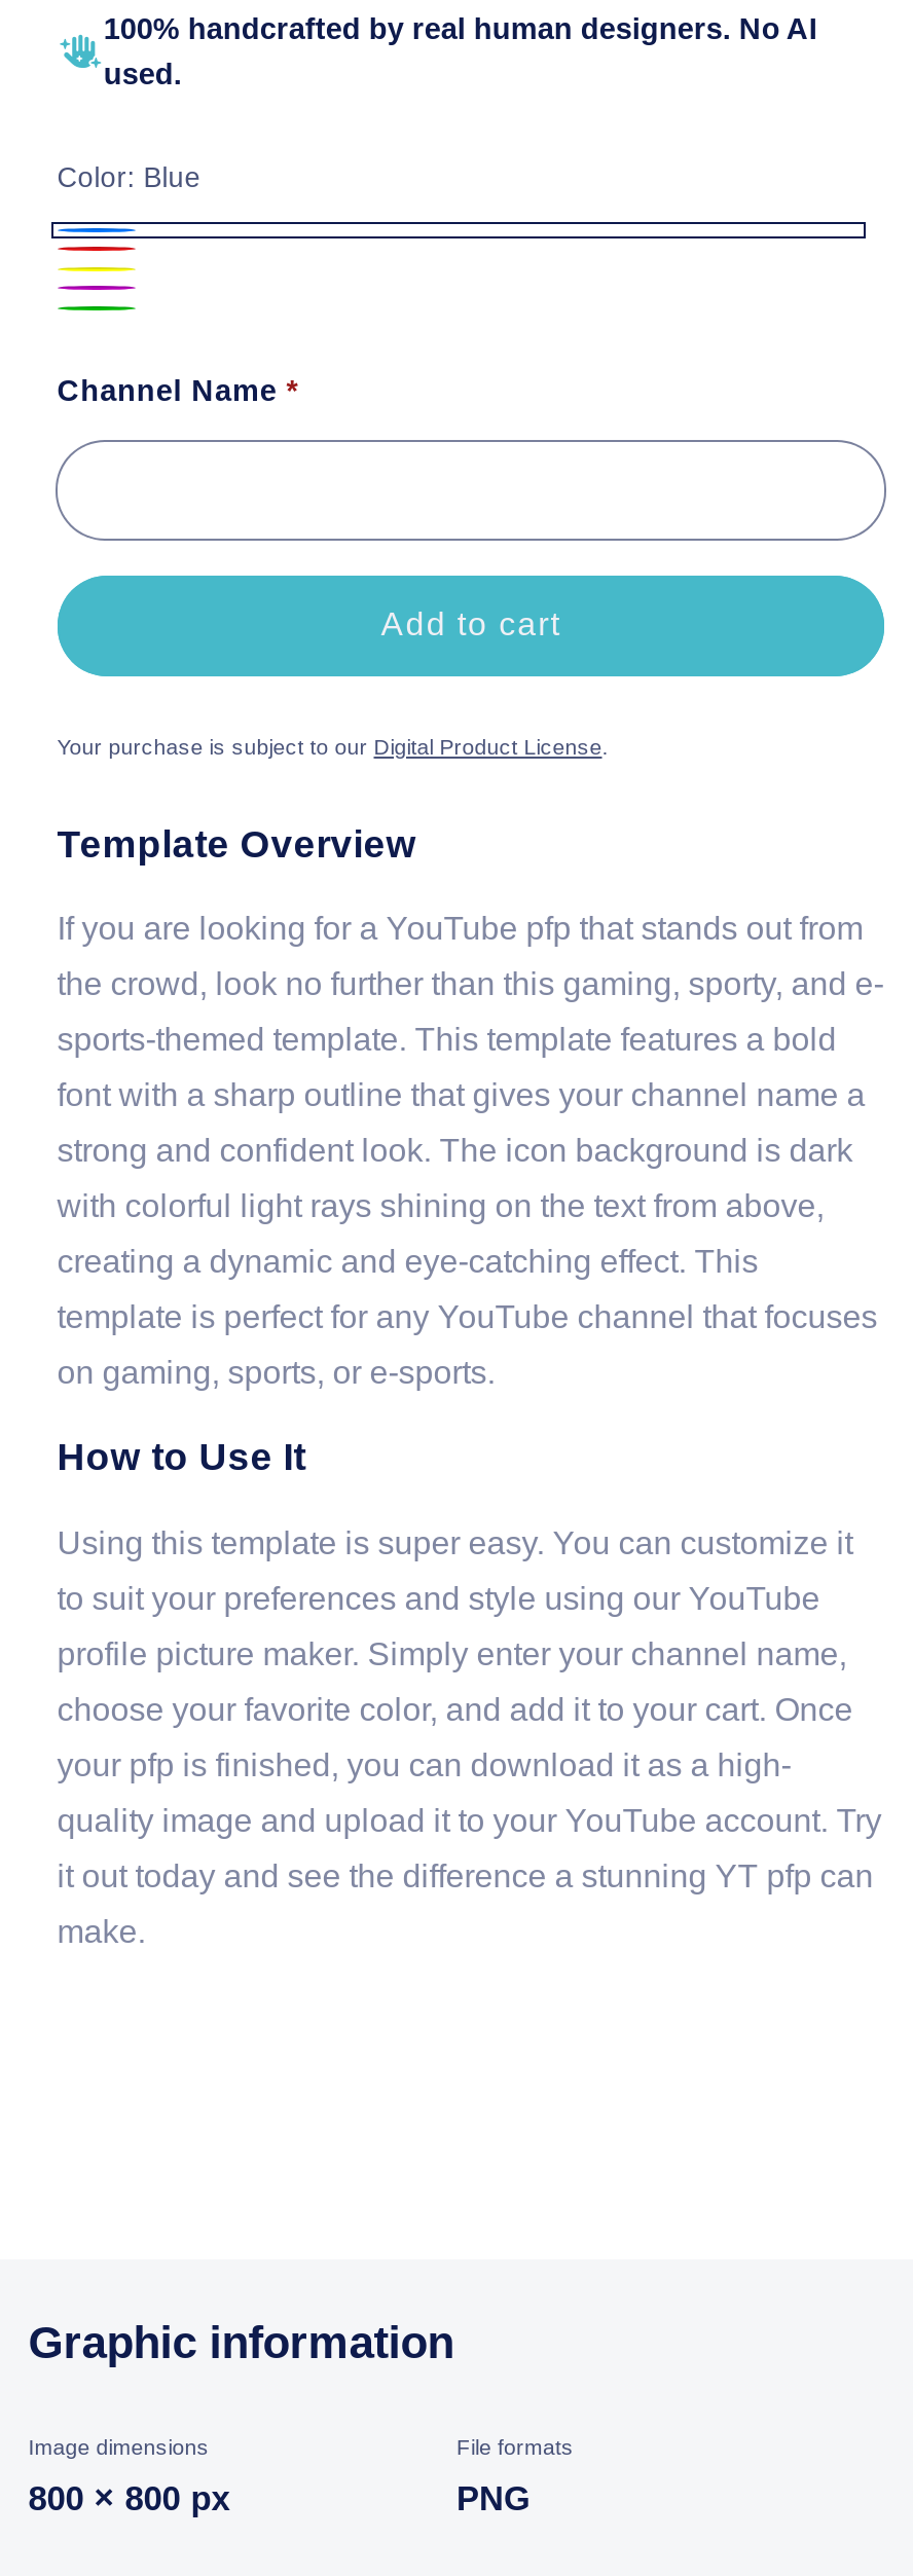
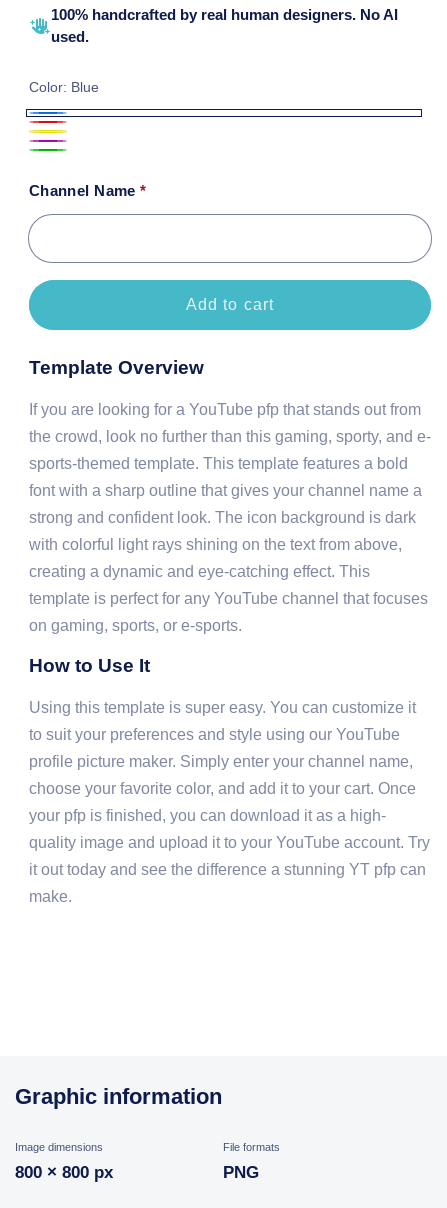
- Your purchase is subject to our Digital Product License.
